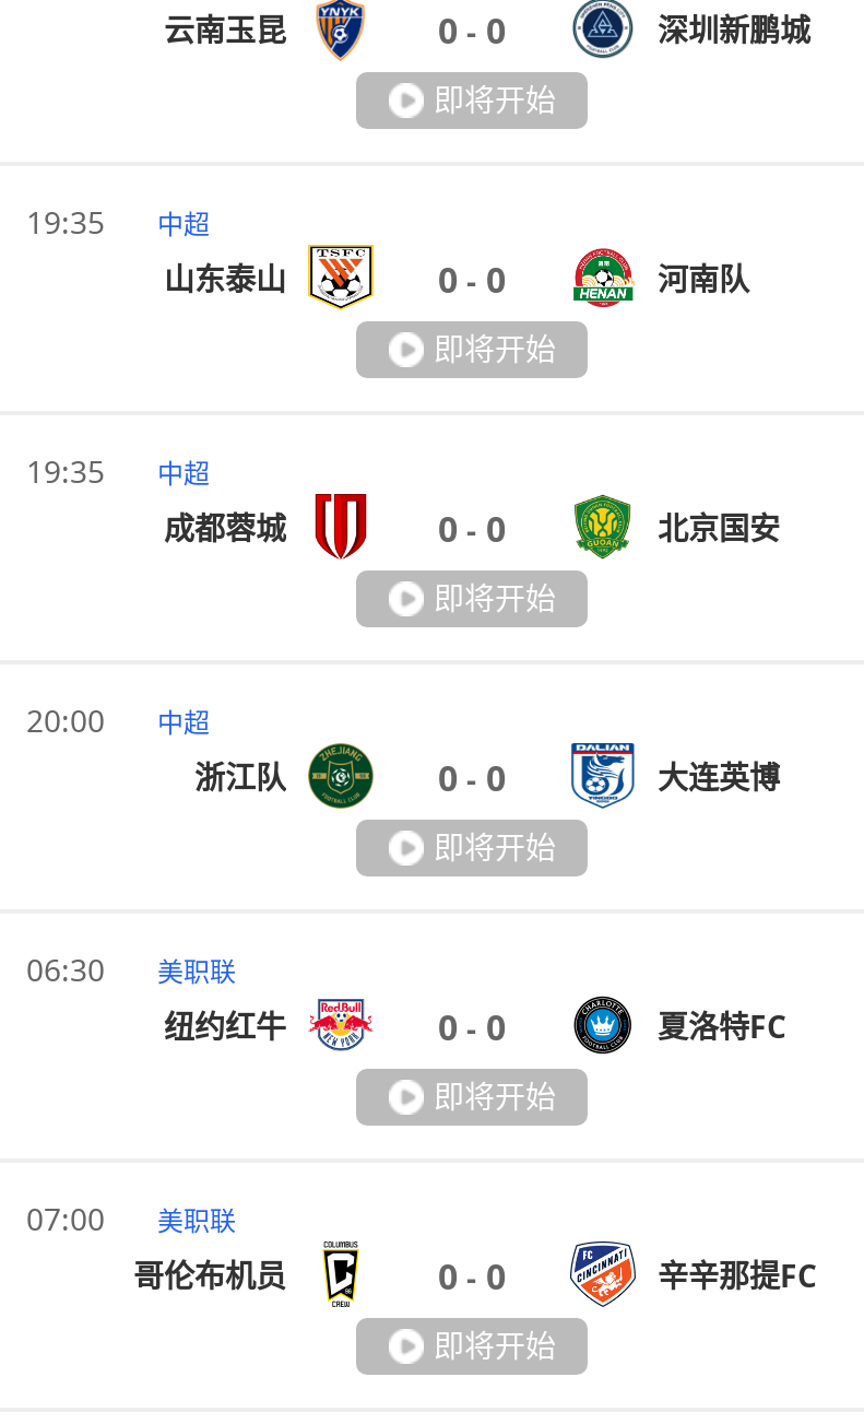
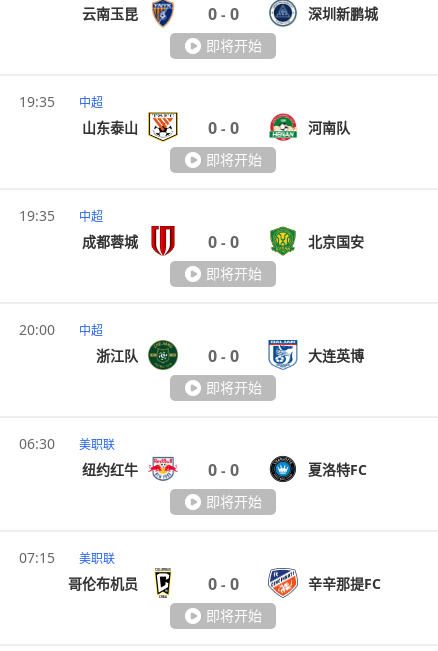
- 07:00 美职联
+ 07:15 美职联
